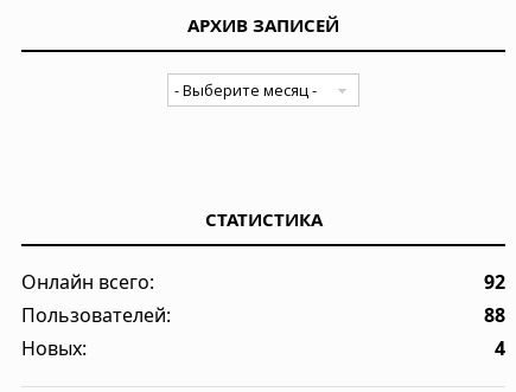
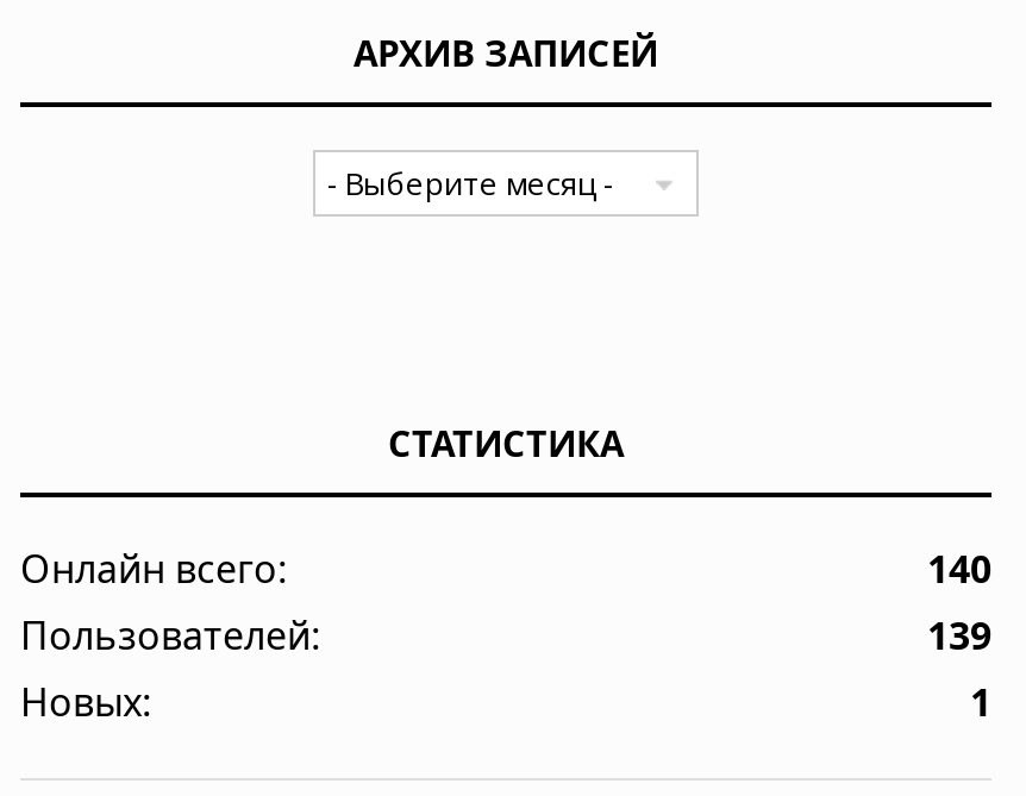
- 92
+ 140

- 88
+ 139

- 4
+ 1
